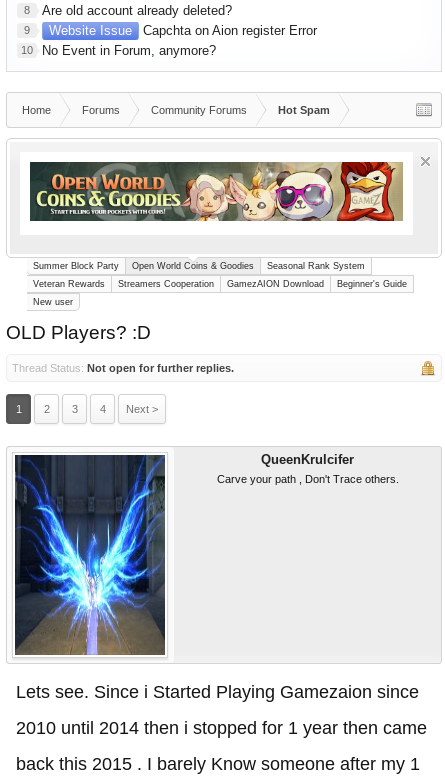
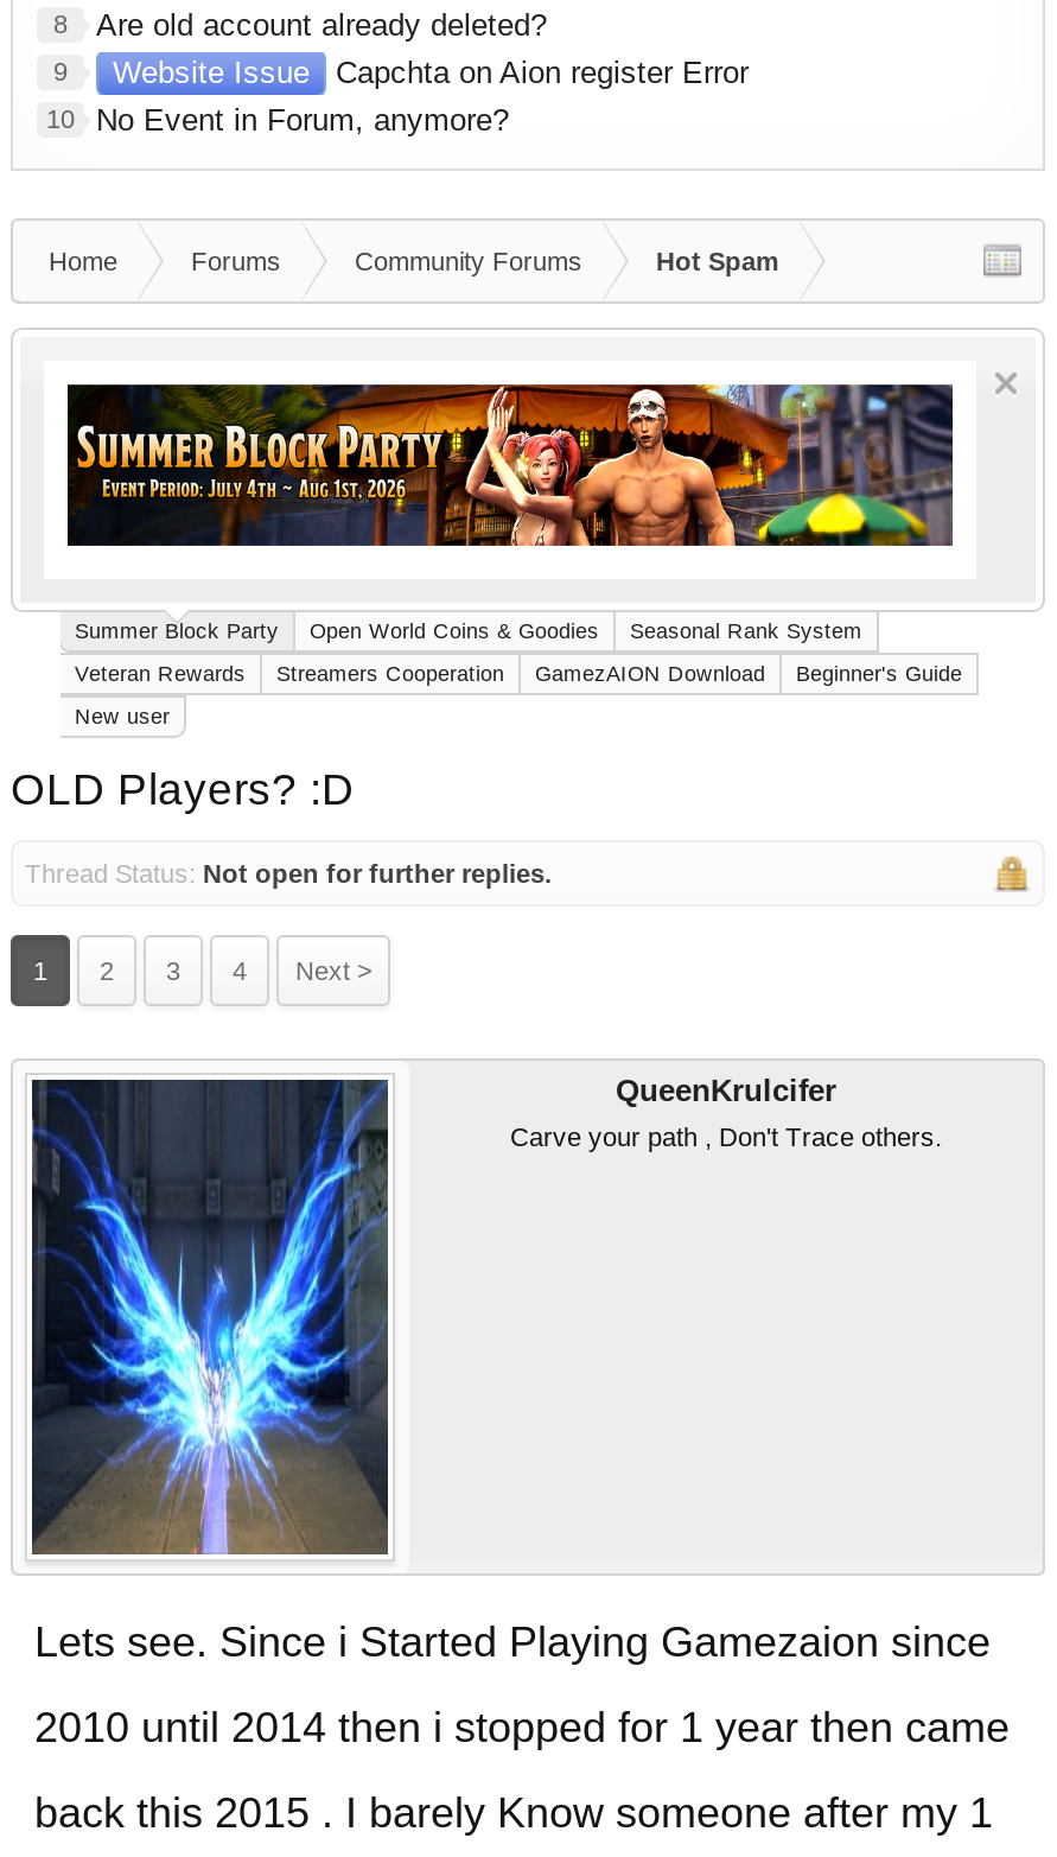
- [image]
+ [image]
